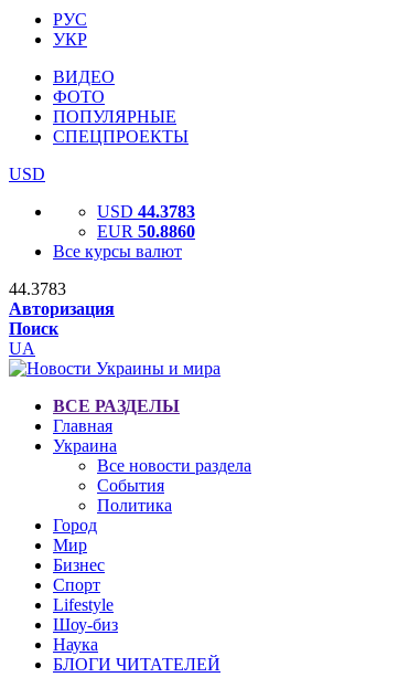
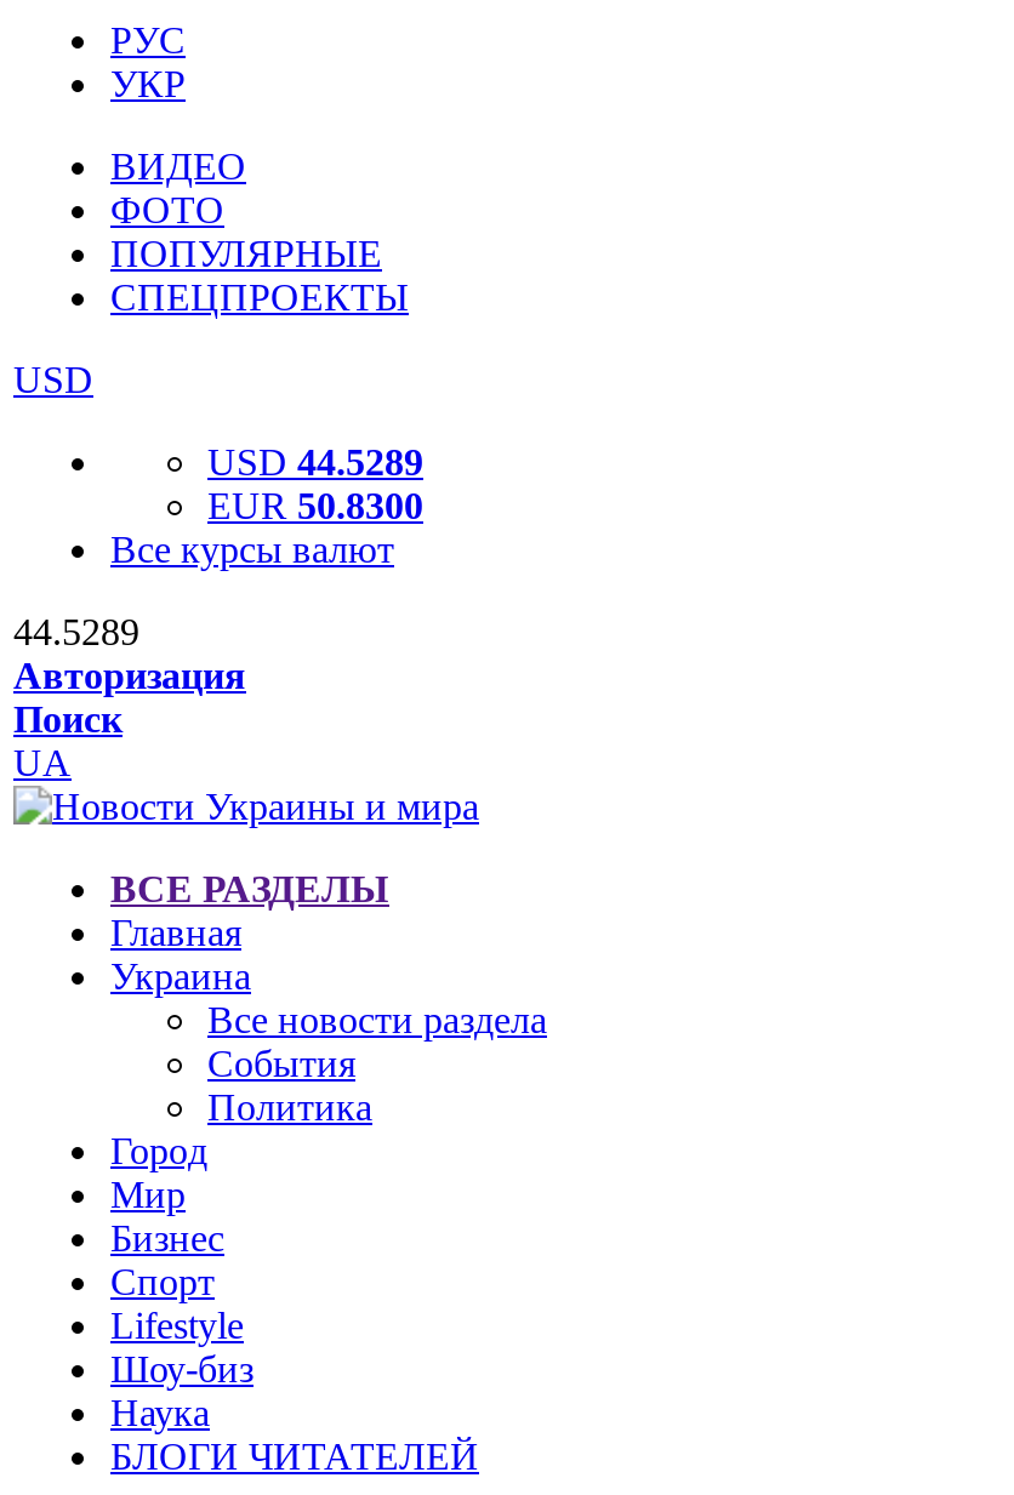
- USD 44.3783
+ USD 44.5289

- EUR 50.8860
+ EUR 50.8300

- 44.3783
+ 44.5289
